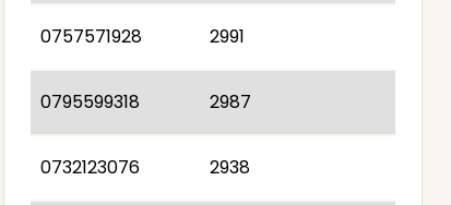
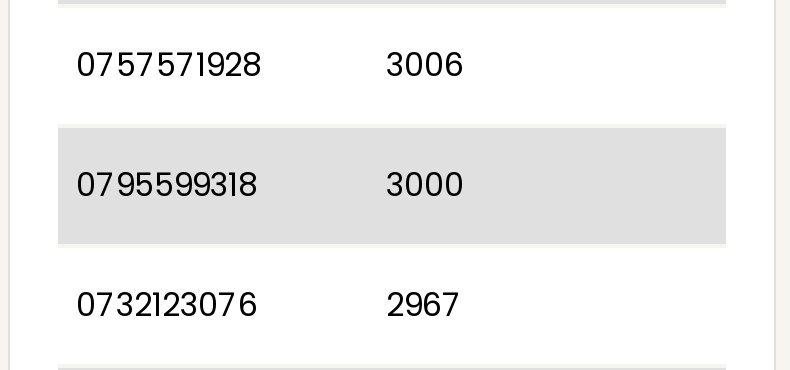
- 2991
+ 3006

- 2987
+ 3000

- 2938
+ 2967
